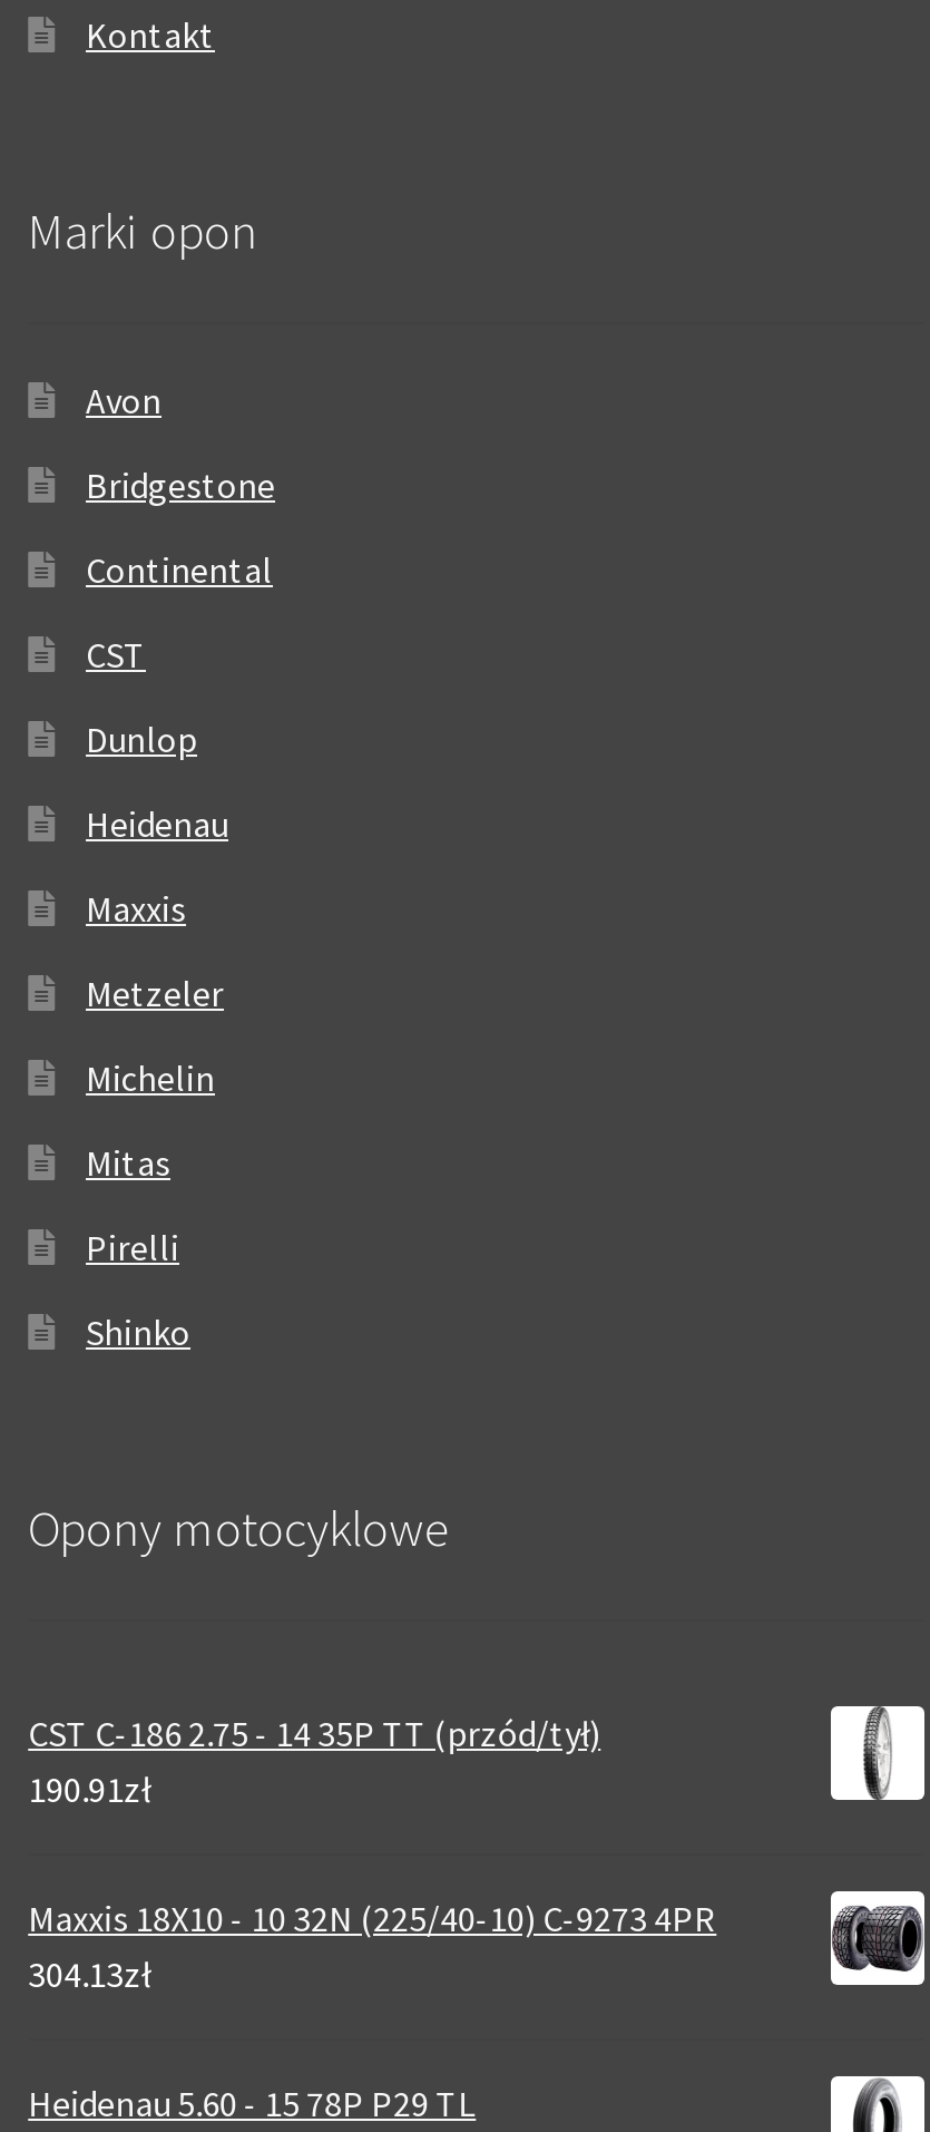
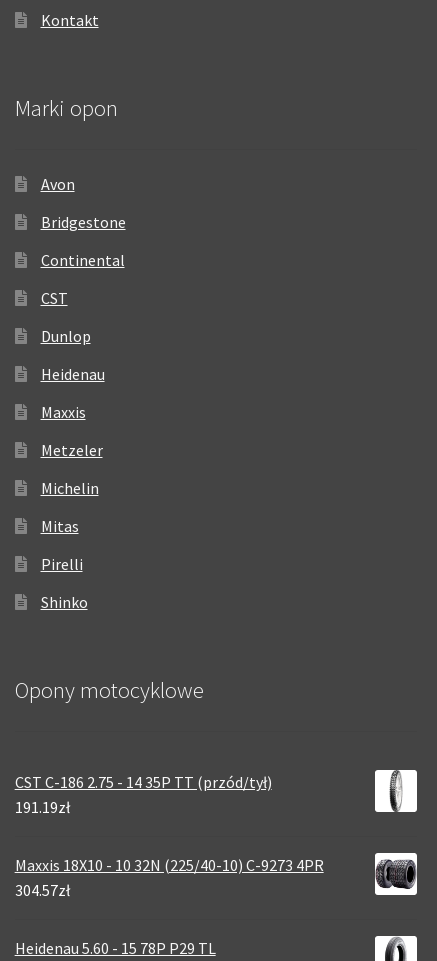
- 190.91zł
+ 191.19zł

- 304.13zł
+ 304.57zł
